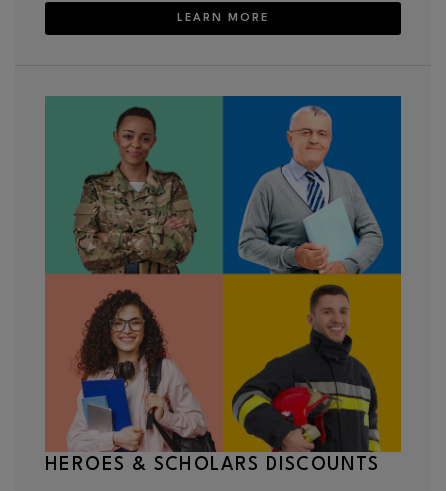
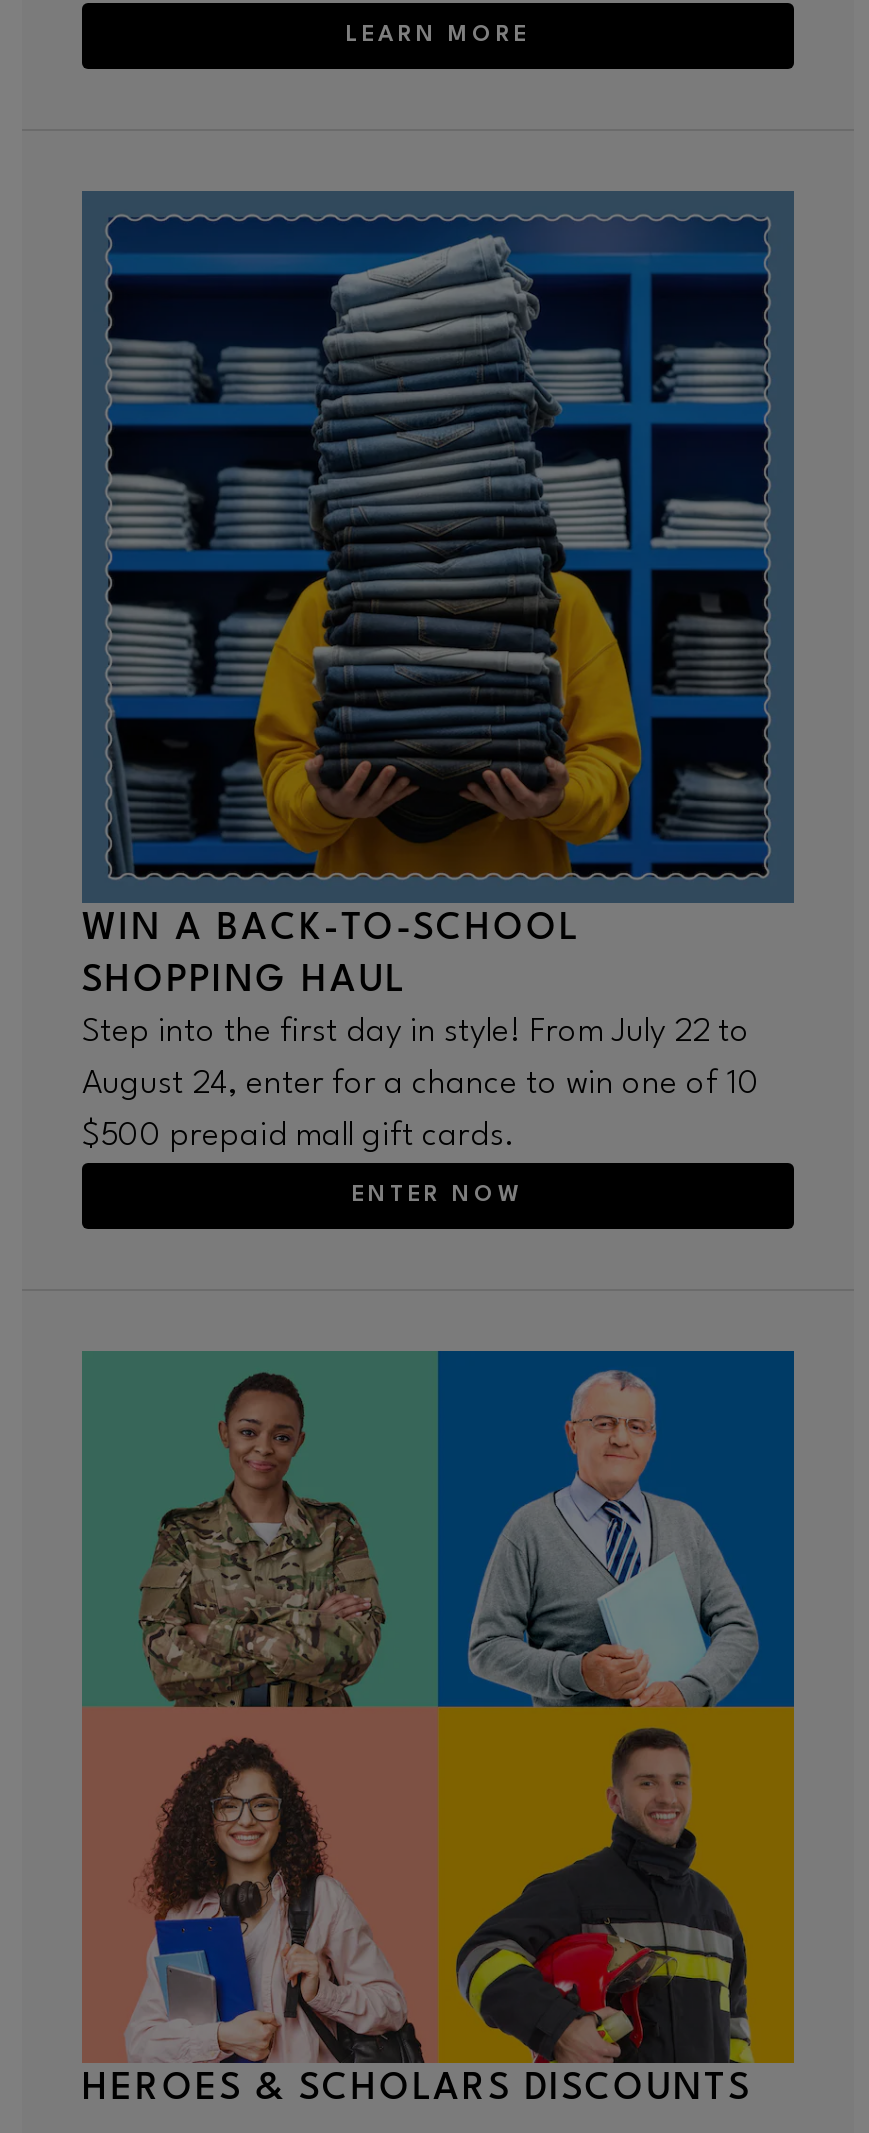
+ [image]
+ WIN A BACK-TO-SCHOOL
+ SHOPPING HAUL
+ Step into the first day in style! From July 22 to
+ August 24, enter for a chance to win one of 10
+ $500 prepaid mall gift cards.
+ ENTER NOW
